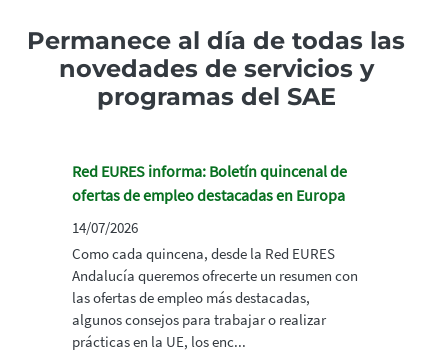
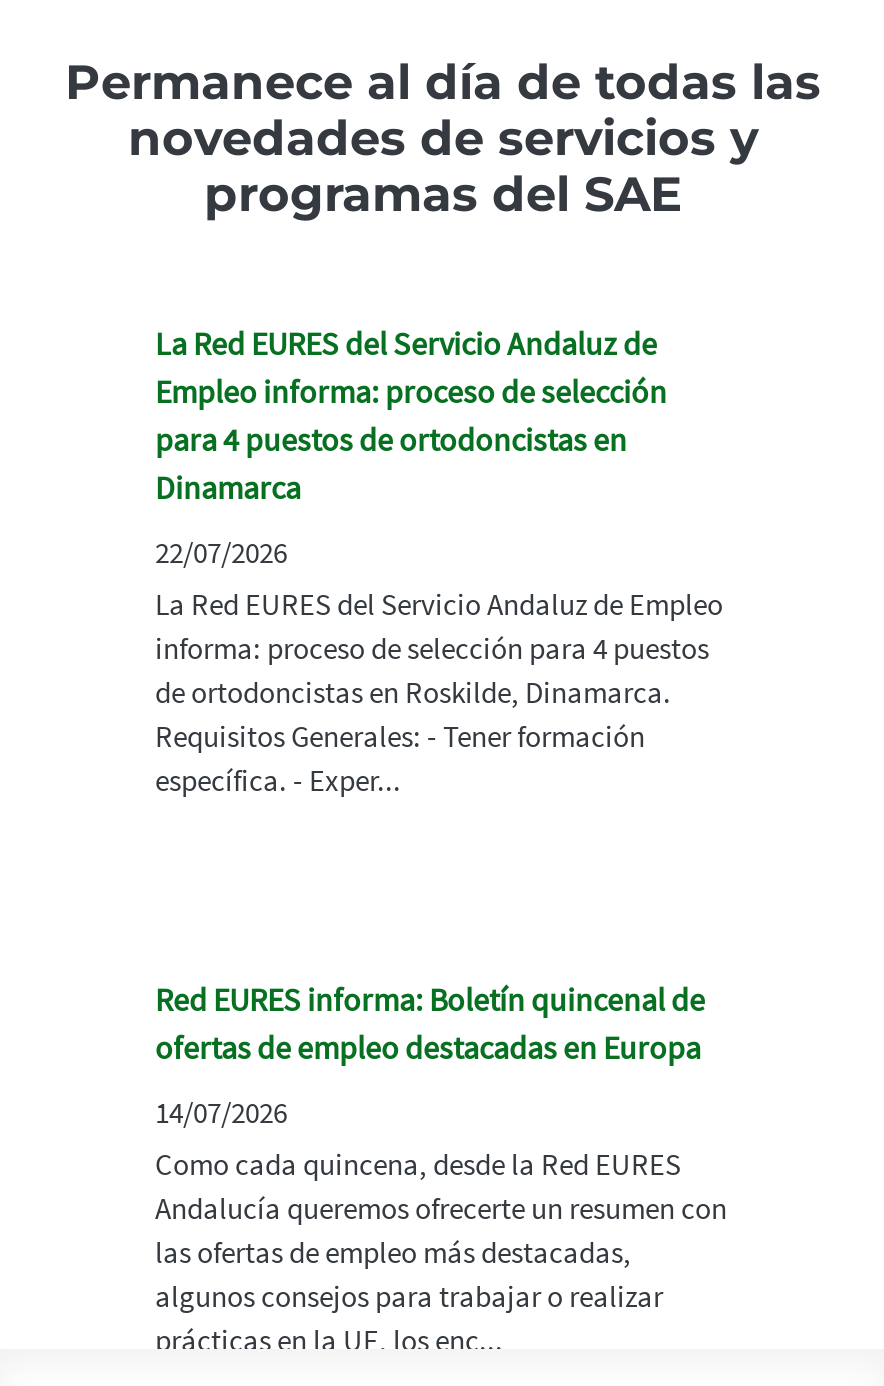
+ La Red EURES del Servicio Andaluz de
+ Empleo informa: proceso de selección
+ para 4 puestos de ortodoncistas en
+ Dinamarca
+ 22/07/2026
+ La Red EURES del Servicio Andaluz de Empleo
+ informa: proceso de selección para 4 puestos
+ de ortodoncistas en Roskilde, Dinamarca.
+ Requisitos Generales: - Tener formación
+ específica. - Exper...
